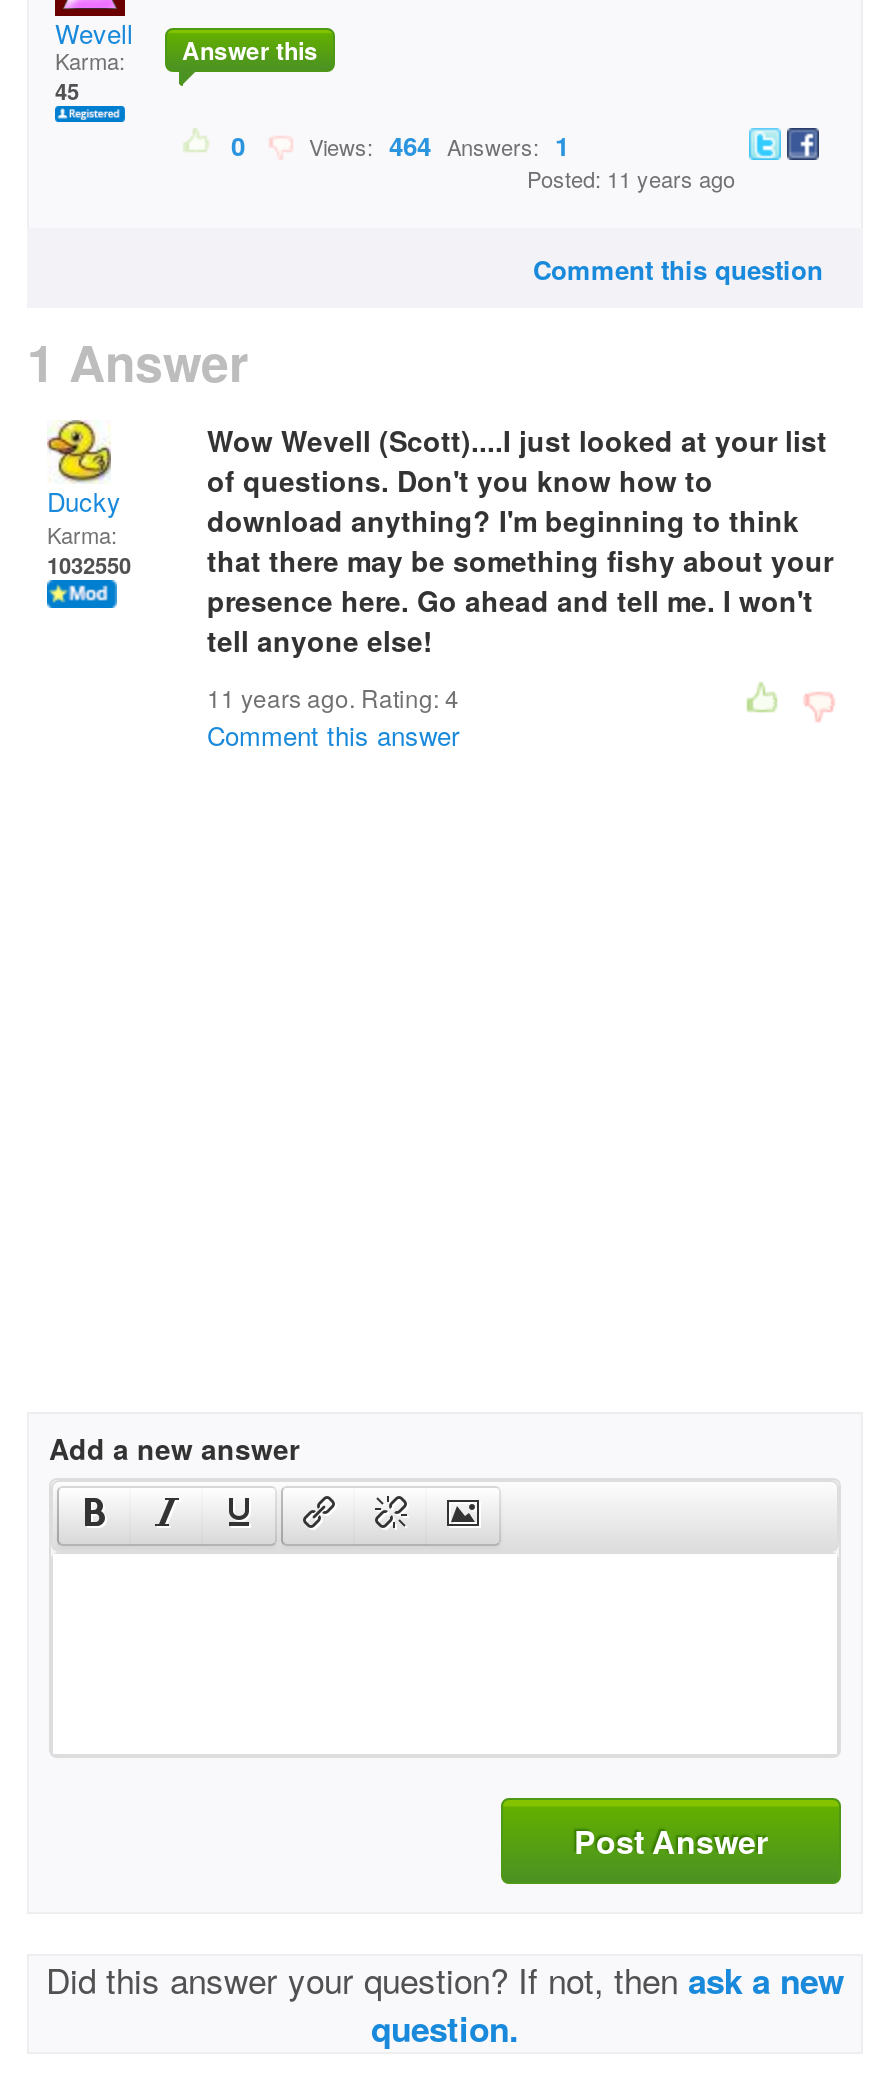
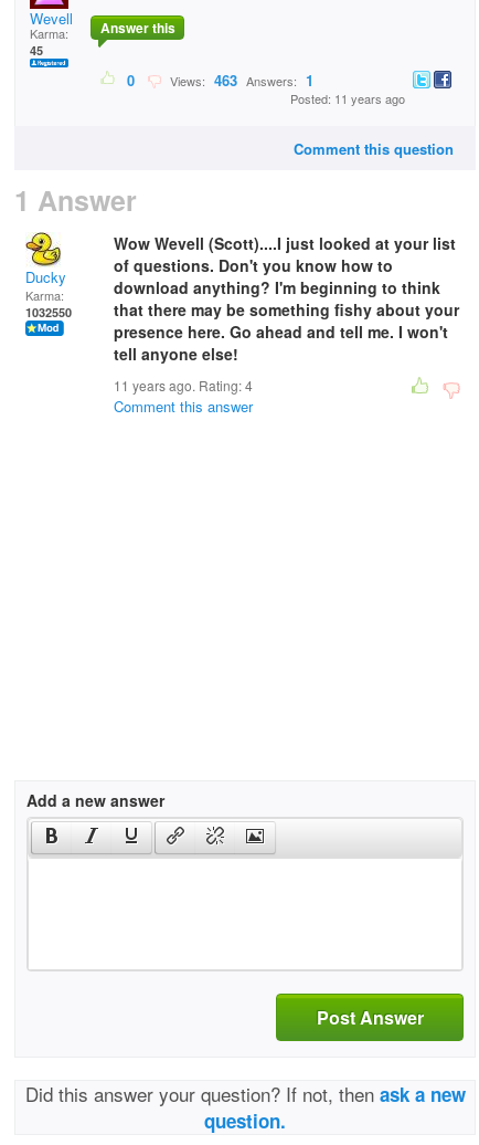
- Views: 464 Answers: 1
+ Views: 463 Answers: 1
